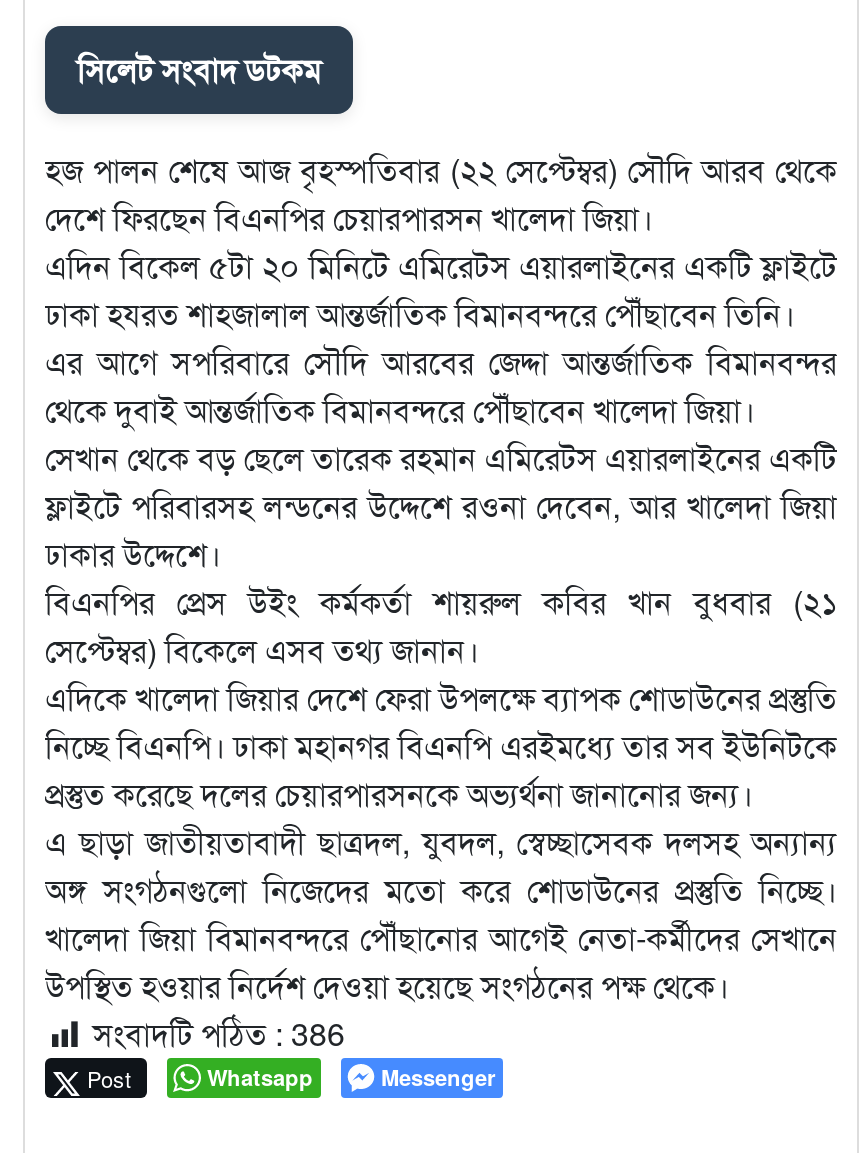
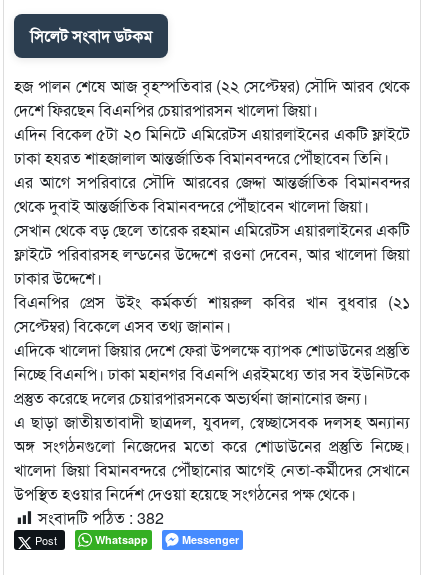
- সংবাদটি পঠিত : 386
+ সংবাদটি পঠিত : 382
